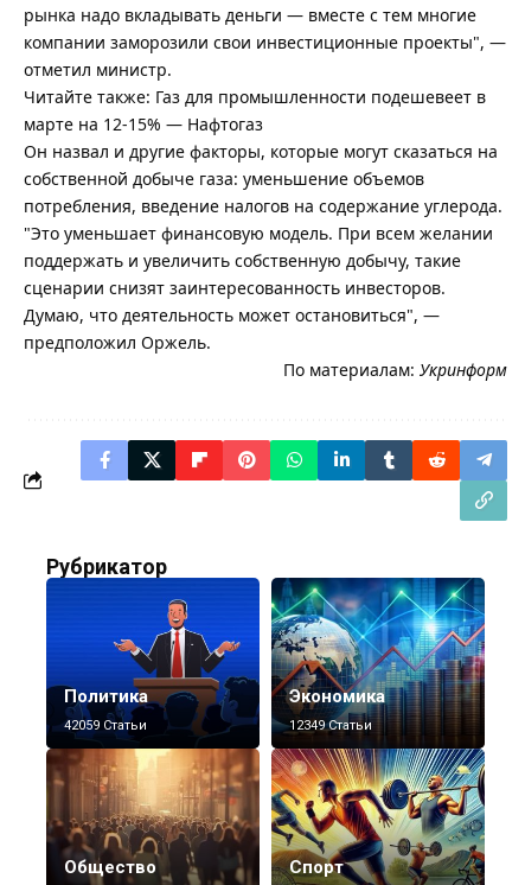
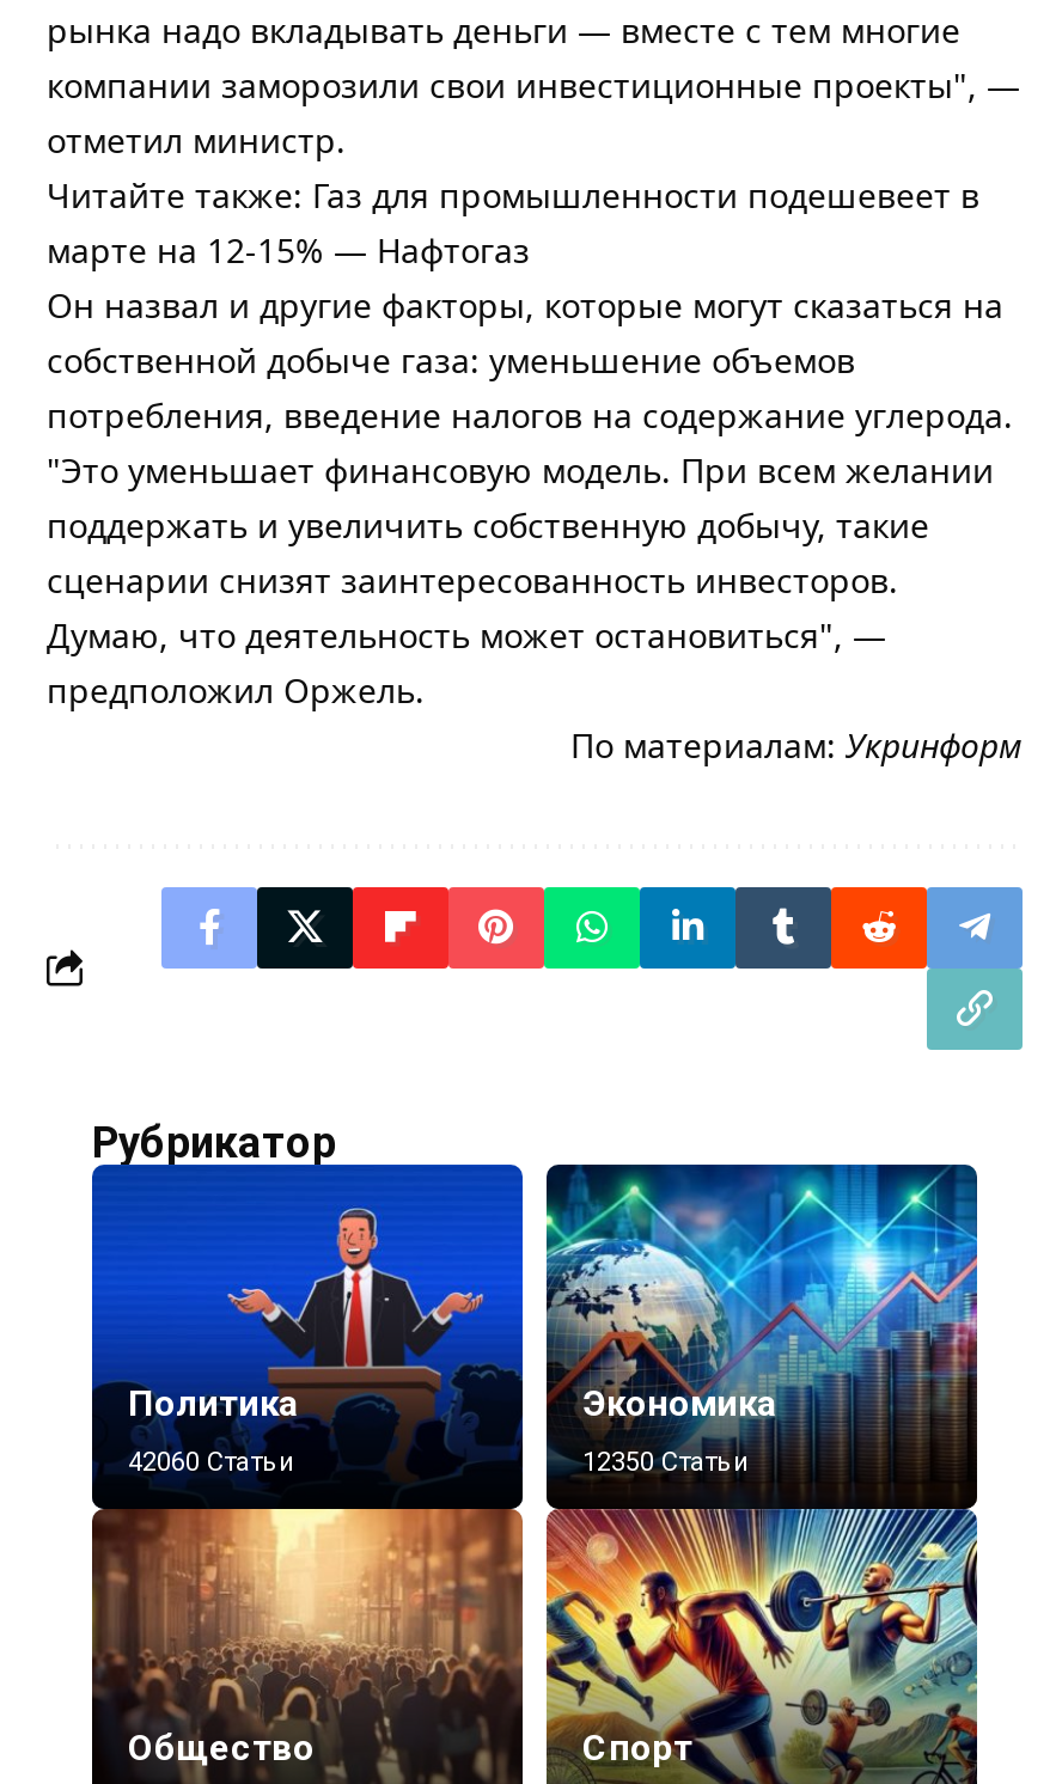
- 42059 Статьи
+ 42060 Статьи

- 12349 Статьи
+ 12350 Статьи
